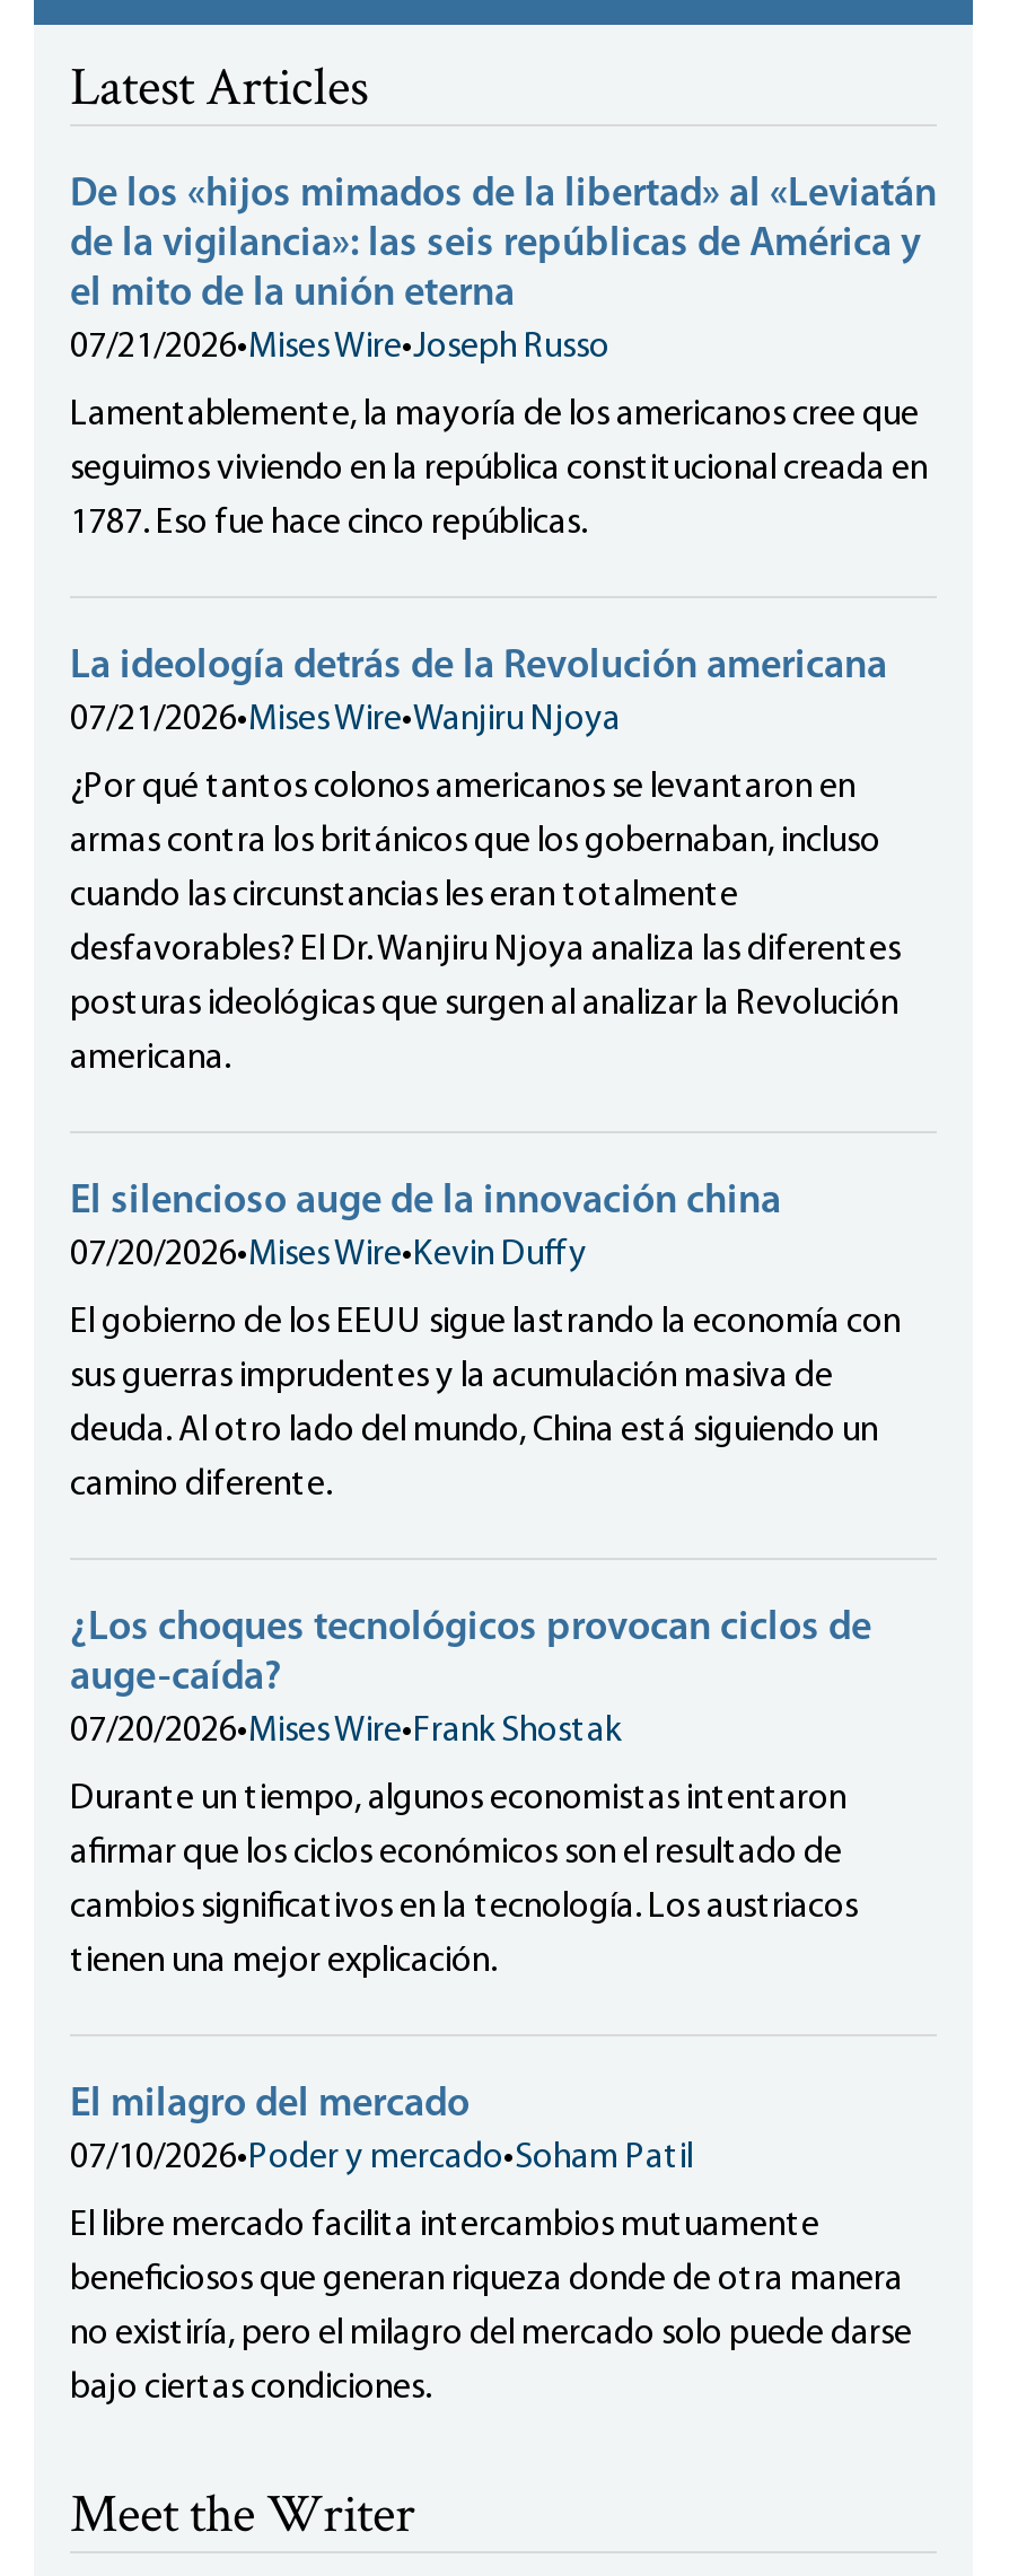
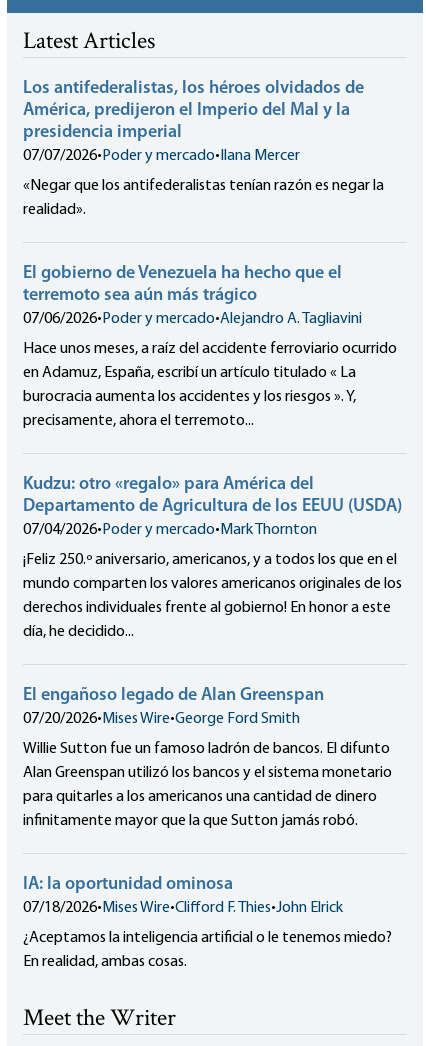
- De los «hijos mimados de la libertad» al «Leviatán
- de la vigilancia»: las seis repúblicas de América y
- el mito de la unión eterna
- 07/21/2026•Mises Wire•Joseph Russo
- Lamentablemente, la mayoría de los americanos cree que
- seguimos viviendo en la república constitucional creada en
- 1787. Eso fue hace cinco repúblicas.
- La ideología detrás de la Revolución americana
- 07/21/2026•Mises Wire•Wanjiru Njoya
- ¿Por qué tantos colonos americanos se levantaron en
- armas contra los británicos que los gobernaban, incluso
- cuando las circunstancias les eran totalmente
- desfavorables? El Dr. Wanjiru Njoya analiza las diferentes
- posturas ideológicas que surgen al analizar la Revolución
- americana.
- El silencioso auge de la innovación china
- 07/20/2026•Mises Wire•Kevin Duffy
- El gobierno de los EEUU sigue lastrando la economía con
- sus guerras imprudentes y la acumulación masiva de
- deuda. Al otro lado del mundo, China está siguiendo un
- camino diferente.
- ¿Los choques tecnológicos provocan ciclos de
- auge-caída?
- 07/20/2026•Mises Wire•Frank Shostak
- Durante un tiempo, algunos economistas intentaron
- afirmar que los ciclos económicos son el resultado de
- cambios significativos en la tecnología. Los austriacos
- tienen una mejor explicación.
- El milagro del mercado
- 07/10/2026•Poder y mercado•Soham Patil
- El libre mercado facilita intercambios mutuamente
- beneficiosos que generan riqueza donde de otra manera
- no existiría, pero el milagro del mercado solo puede darse
- bajo ciertas condiciones.
+ Los antifederalistas, los héroes olvidados de
+ América, predijeron el Imperio del Mal y la
+ presidencia imperial
+ 07/07/2026• Poder y mercado• Ilana Mercer
+ «Negar que los antifederalistas tenían razón es negar la
+ realidad».
+ El gobierno de Venezuela ha hecho que el
+ terremoto sea aún más trágico
+ 07/06/2026• Poder y mercado•Alejandro A. Tagliavini
+ Hace unos meses, a raíz del accidente ferroviario ocurrido
+ en Adamuz, España, escribí un artículo titulado « La
+ burocracia aumenta los accidentes y los riesgos ». Y,
+ precisamente, ahora el terremoto...
+ Kudzu: otro «regalo» para América del
+ Departamento de Agricultura de los EEUU (USDA)
+ 07/04/2026• Poder y mercado• Mark Thornton
+ ¡Feliz 250.º aniversario, americanos, y a todos los que en el
+ mundo comparten los valores americanos originales de los
+ derechos individuales frente al gobierno! En honor a este
+ día, he decidido...
+ El engañoso legado de Alan Greenspan
+ 07/20/2026• Mises Wire•George Ford Smith
+ Willie Sutton fue un famoso ladrón de bancos. El difunto
+ Alan Greenspan utilizó los bancos y el sistema monetario
+ para quitarles a los americanos una cantidad de dinero
+ infinitamente mayor que la que Sutton jamás robó.
+ IA: la oportunidad ominosa
+ 07/18/2026• Mises Wire•Clifford F. Thies•John Elrick
+ ¿Aceptamos la inteligencia artificial o le tenemos miedo?
+ En realidad, ambas cosas.
